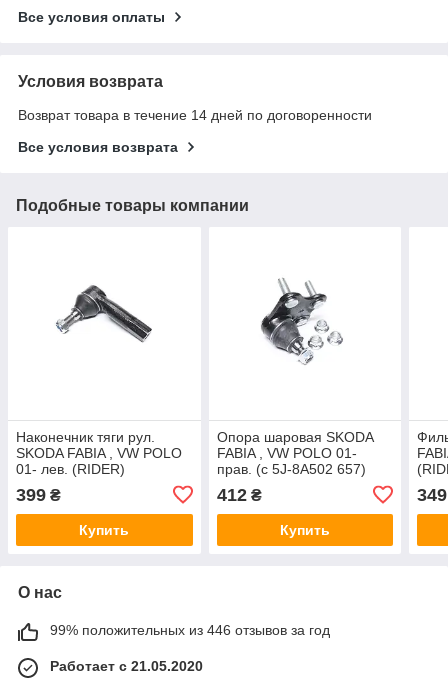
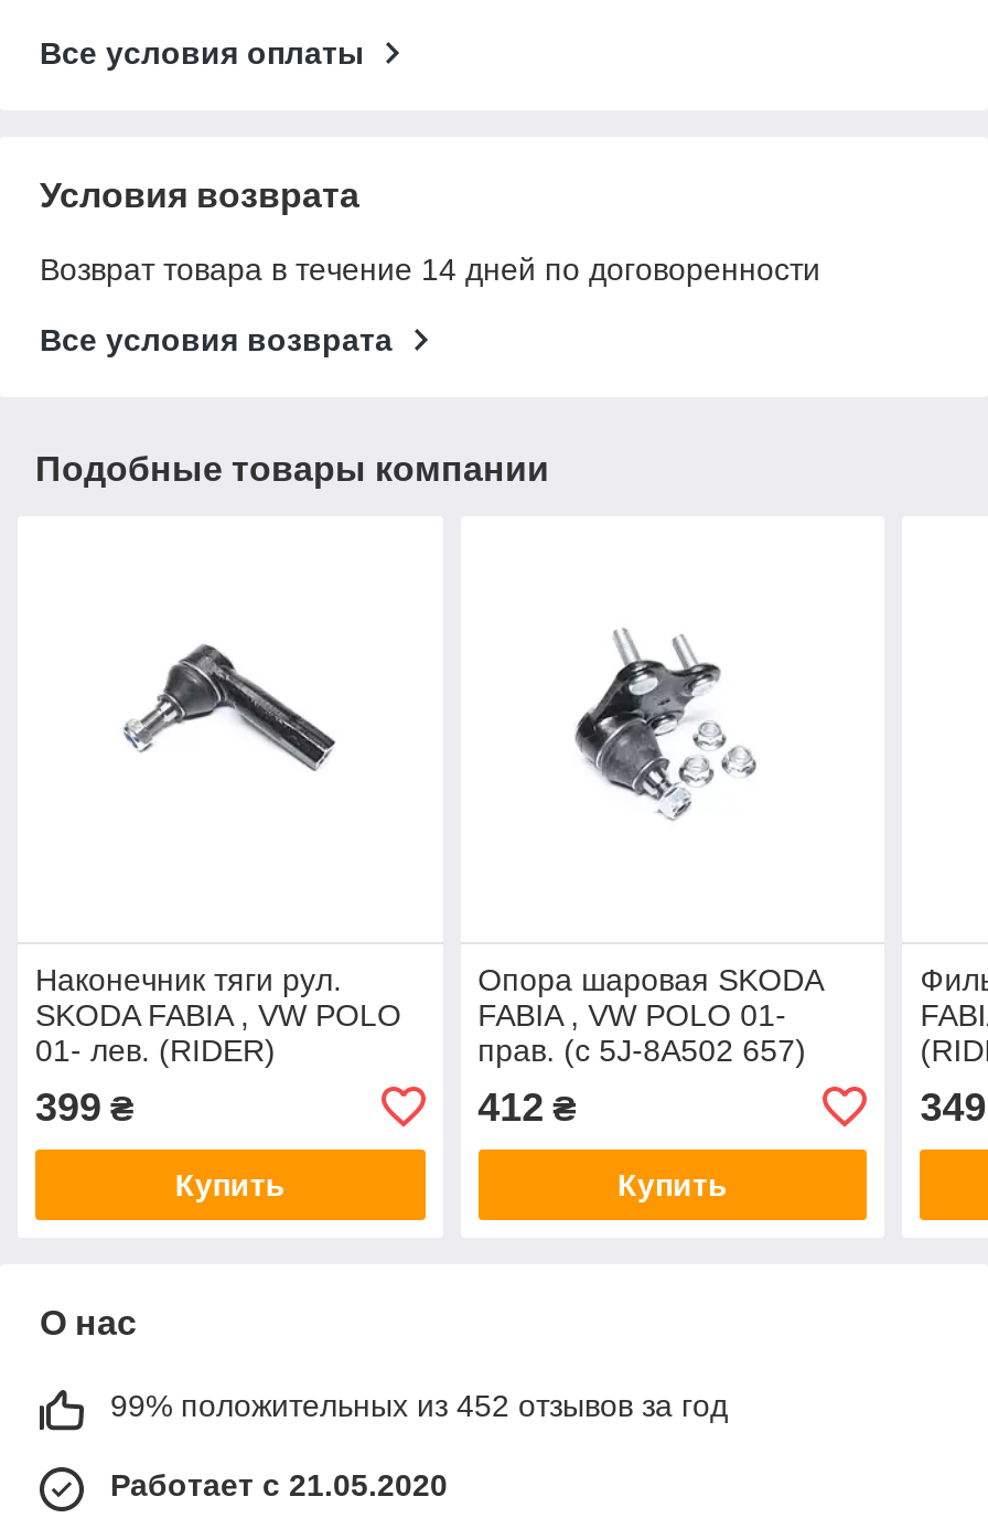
- 99% положительных из 446 отзывов за год
+ 99% положительных из 452 отзывов за год
